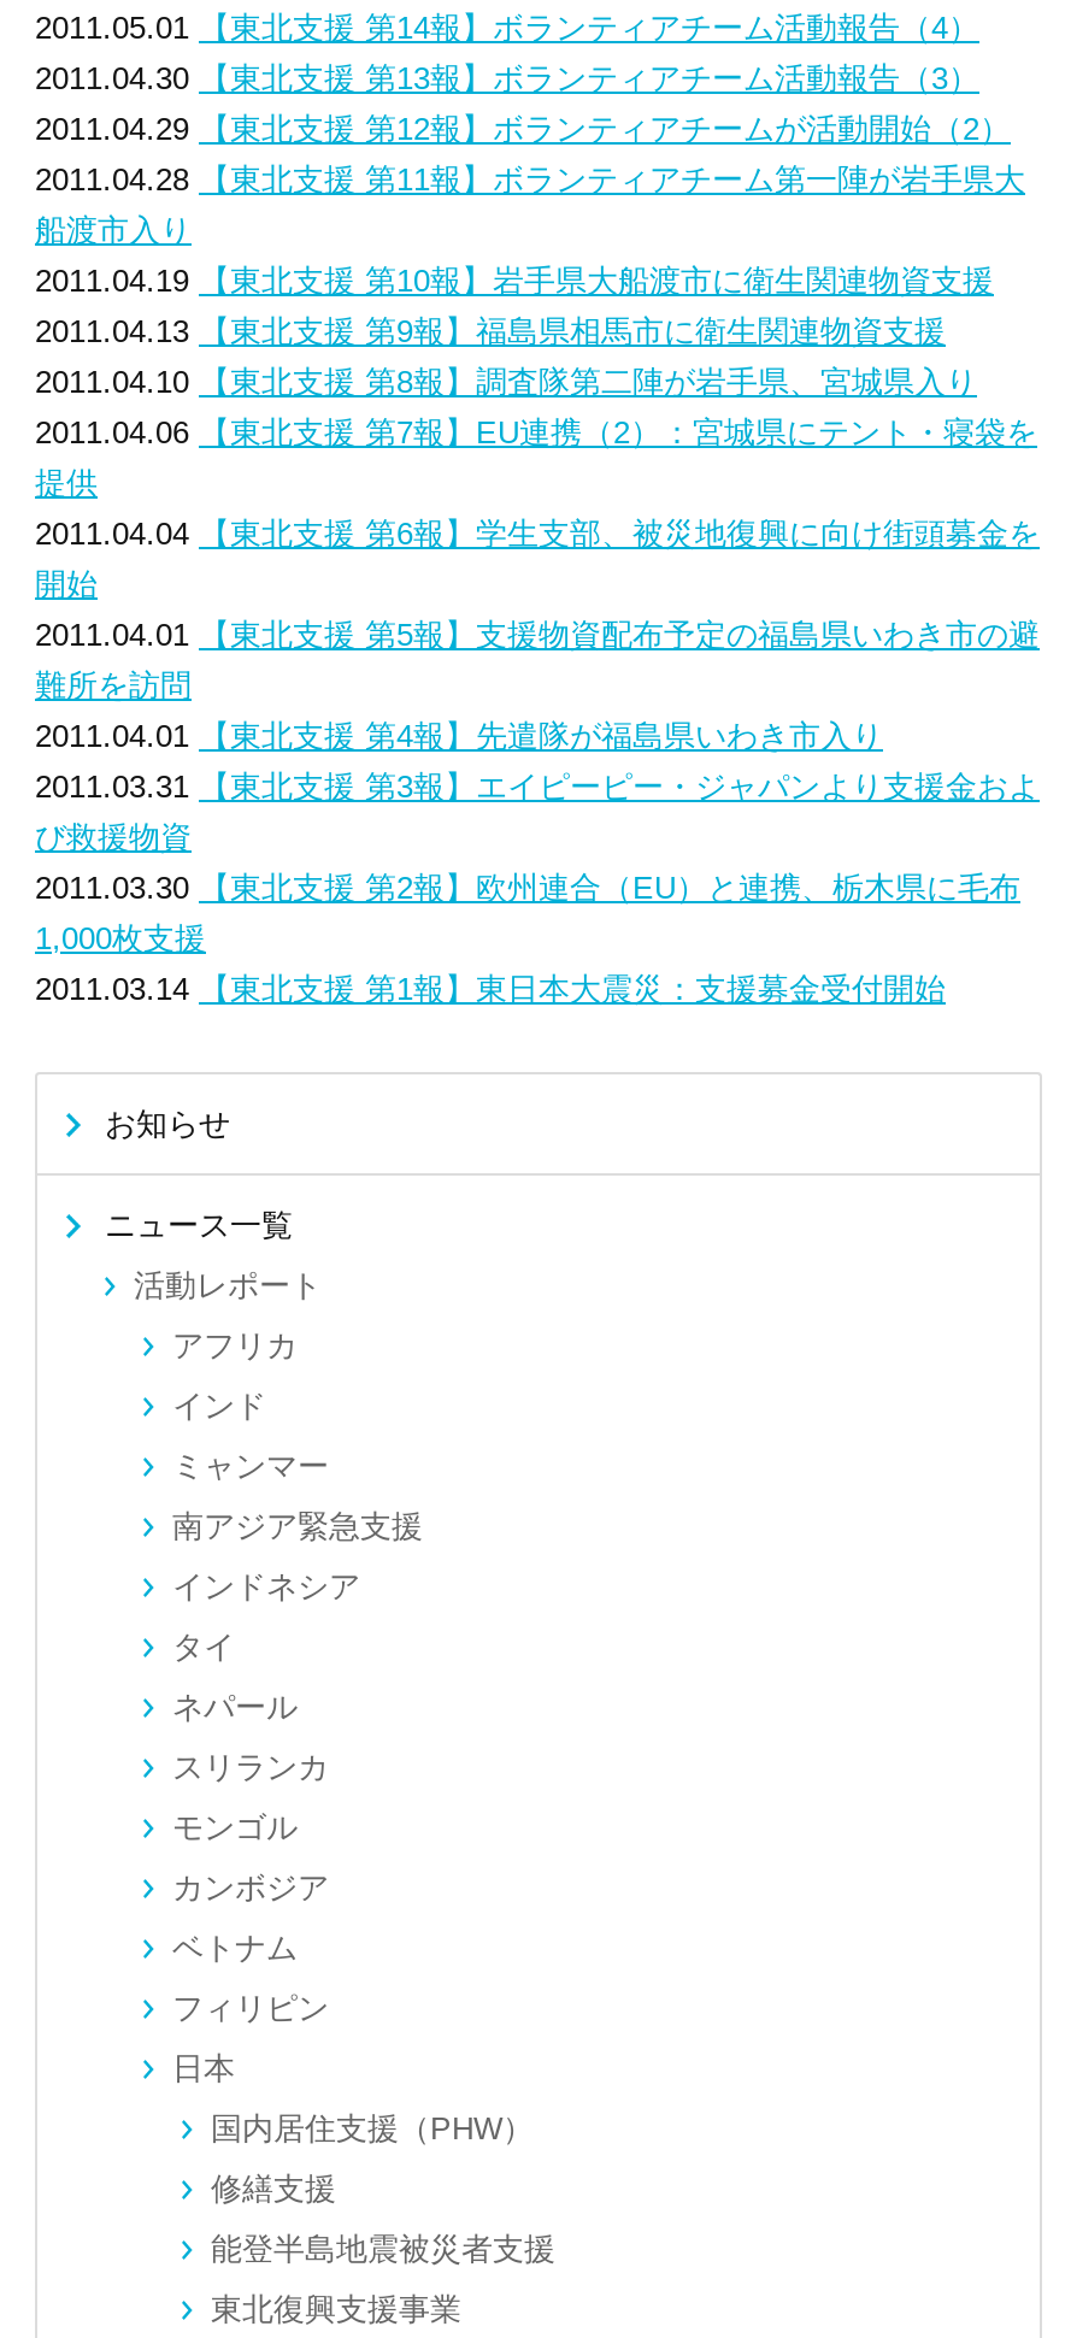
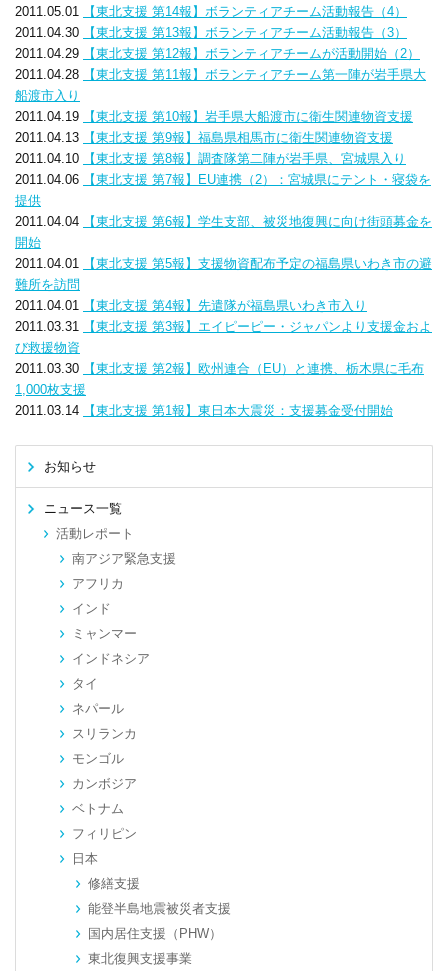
moved down: アフリカ | インド | ミャンマー

moved up: 南アジア緊急支援

moved down: 国内居住支援（PHW）

moved up: 修繕支援 | 能登半島地震被災者支援
